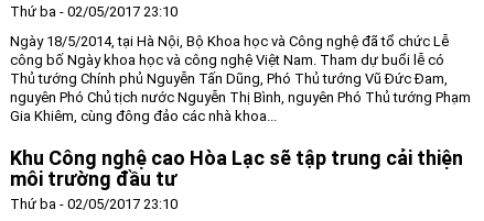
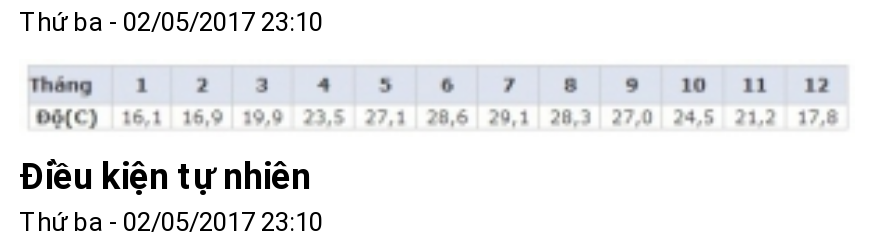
- Ngày 18/5/2014, tại Hà Nội, Bộ Khoa học và Công nghệ đã tổ chức Lễ
- công bố Ngày khoa học và công nghệ Việt Nam. Tham dự buổi lễ có
- Thủ tướng Chính phủ Nguyễn Tấn Dũng, Phó Thủ tướng Vũ Đức Đam,
- nguyên Phó Chủ tịch nước Nguyễn Thị Bình, nguyên Phó Thủ tướng Phạm
- Gia Khiêm, cùng đông đảo các nhà khoa...
- Khu Công nghệ cao Hòa Lạc sẽ tập trung cải thiện
- môi trường đầu tư
+ Điều kiện tự nhiên
